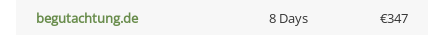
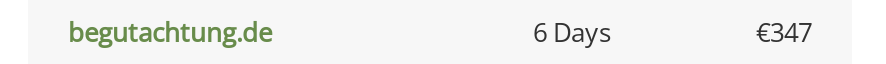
- 8 Days
+ 6 Days
